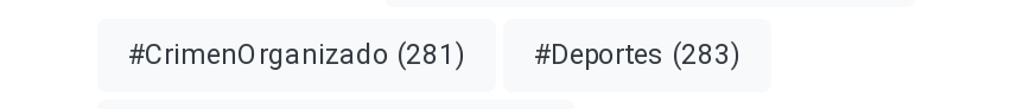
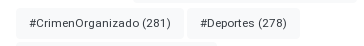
- #Deportes (283)
+ #Deportes (278)
